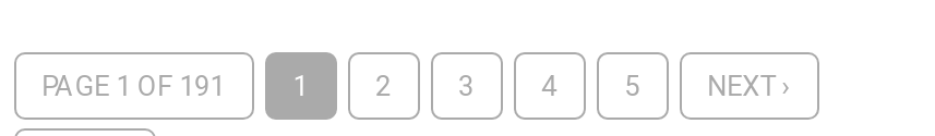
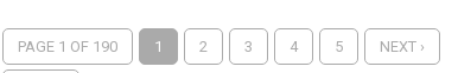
- PAGE 1 OF 191
+ PAGE 1 OF 190
